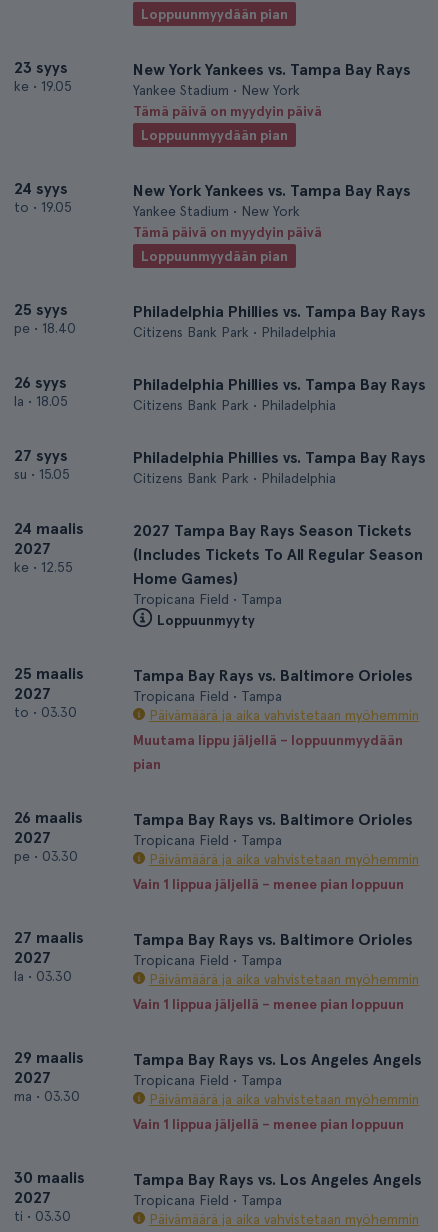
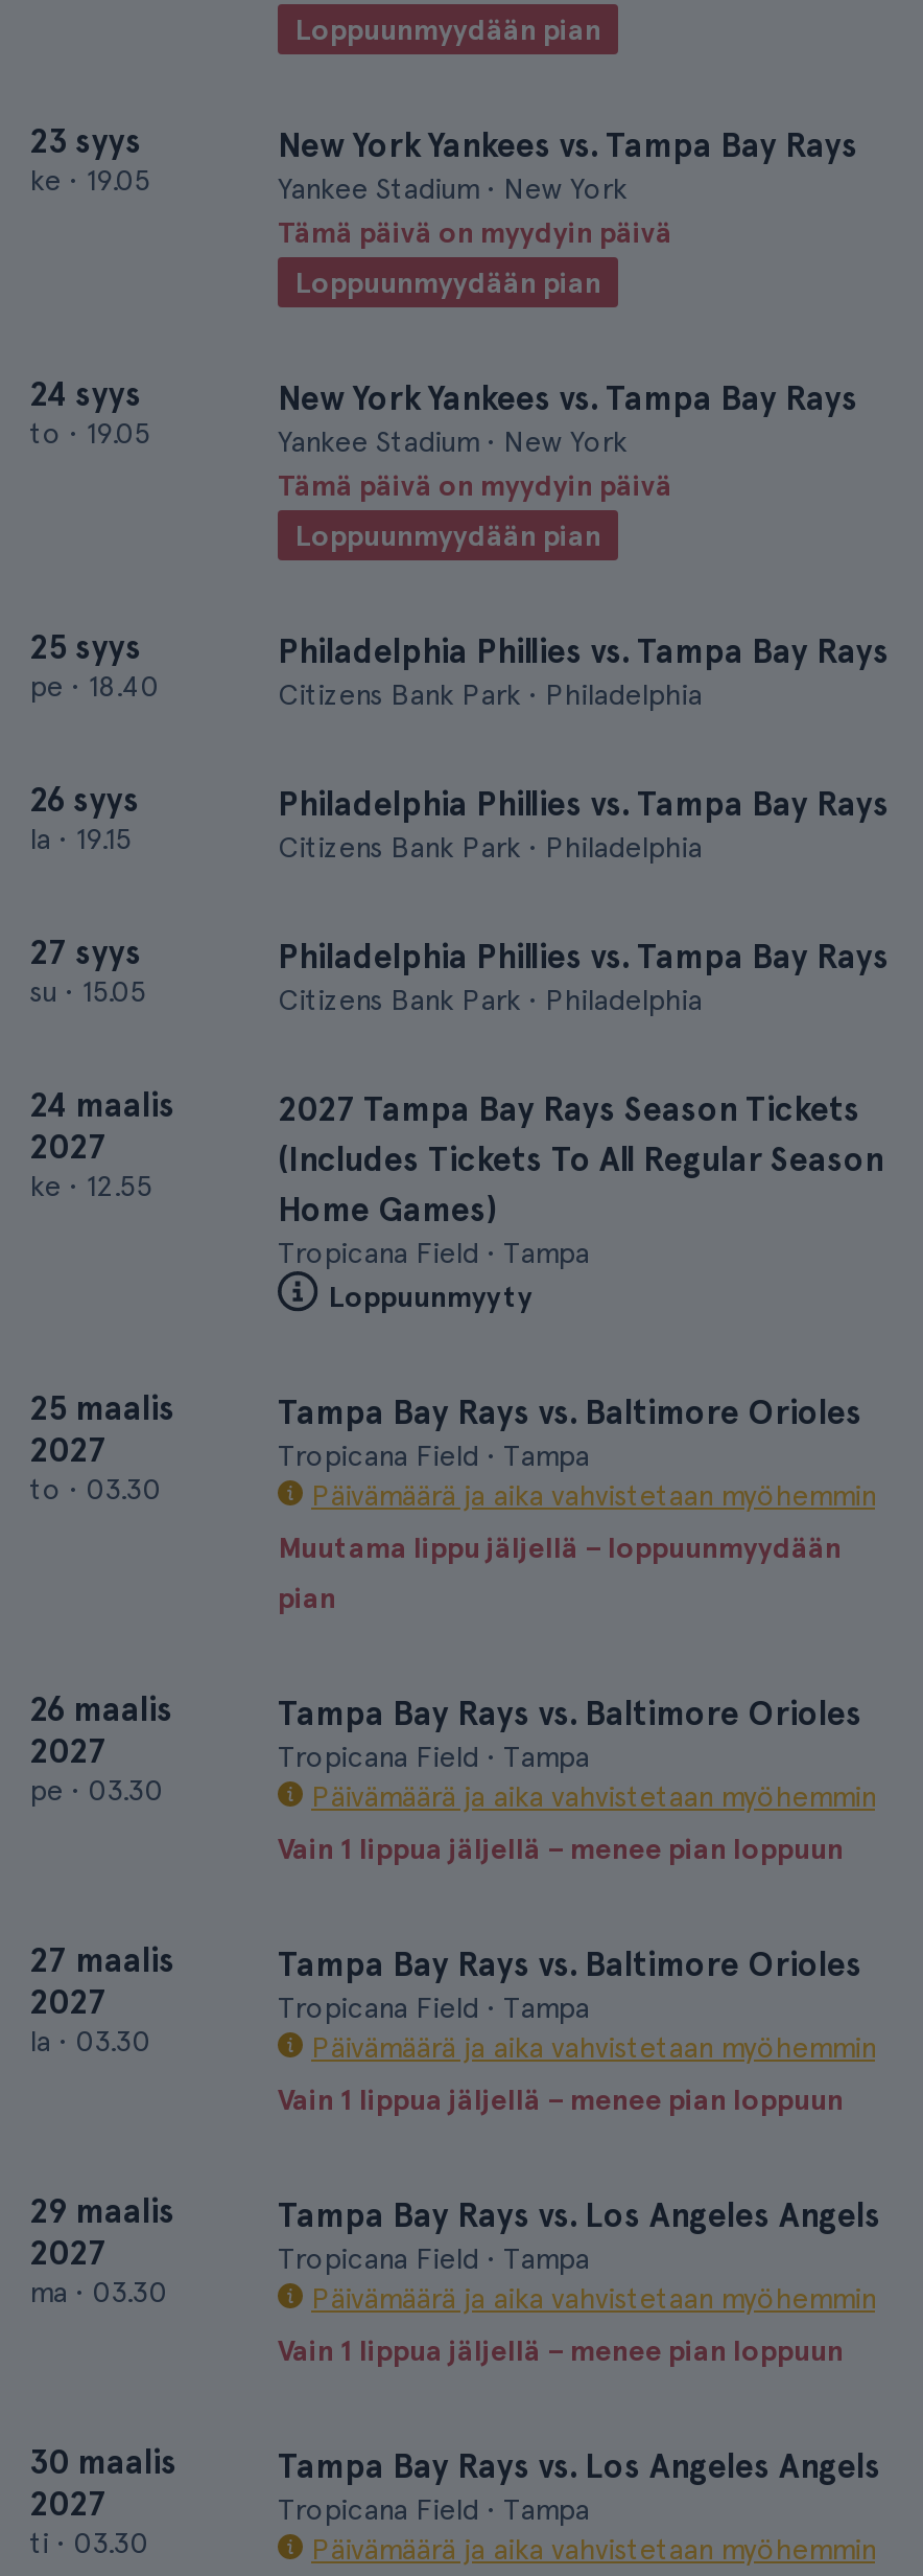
- la • 18.05
+ la • 19.15
